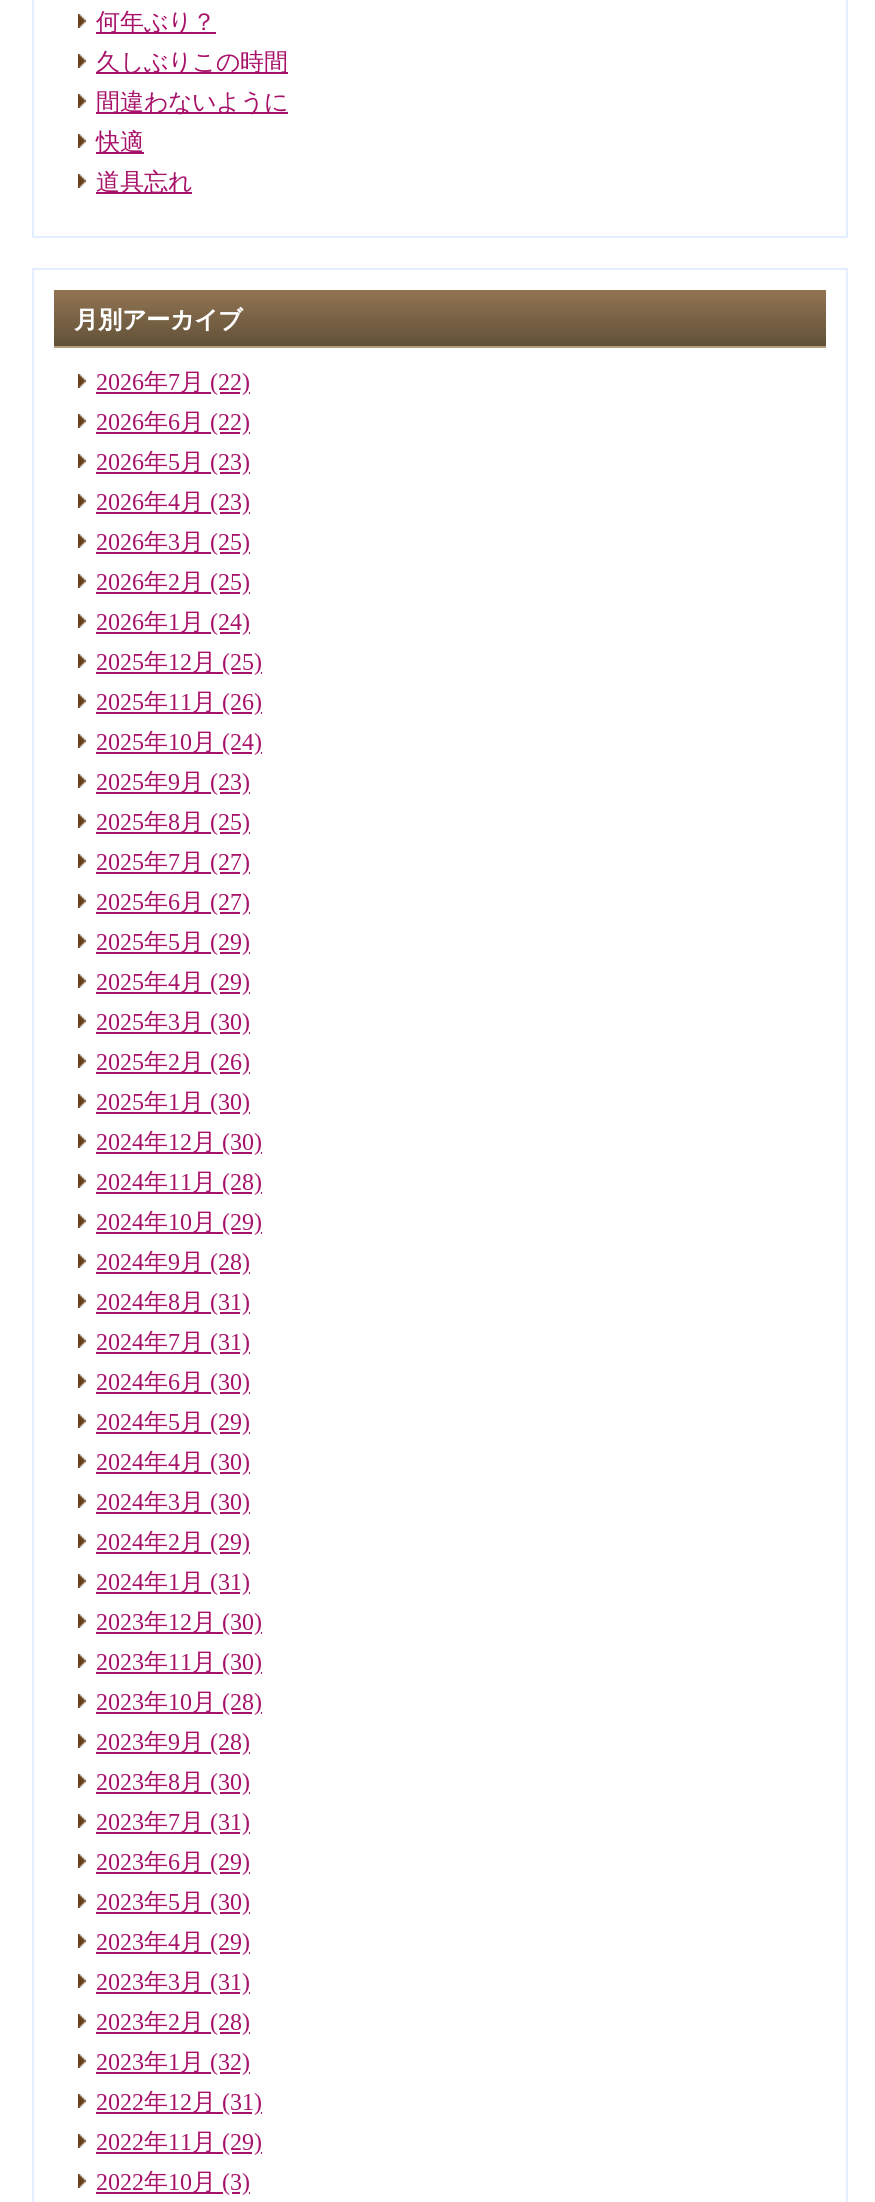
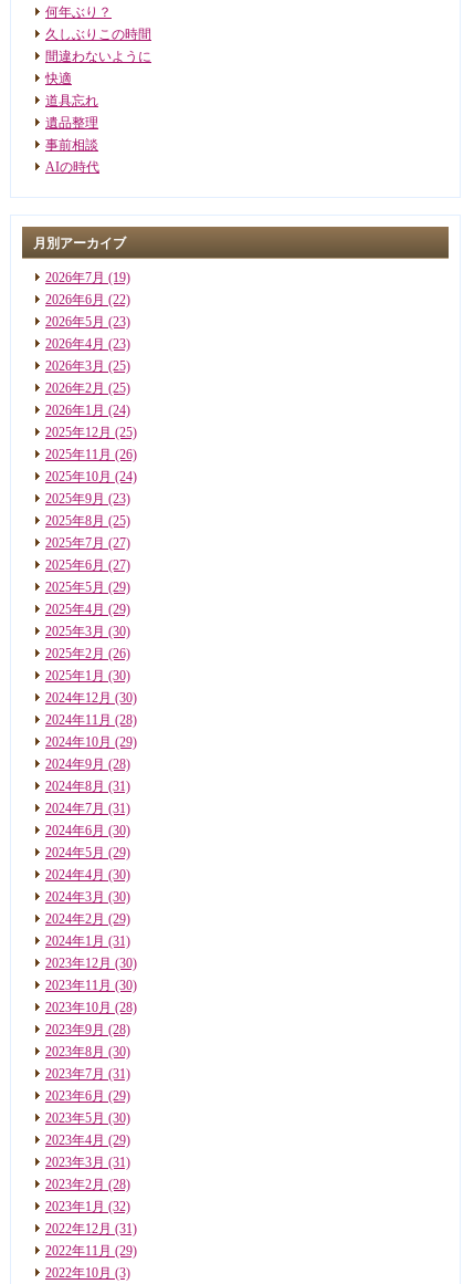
+ 遺品整理
+ 事前相談
+ AIの時代

- 2026年7月(22)
+ 2026年7月(19)
